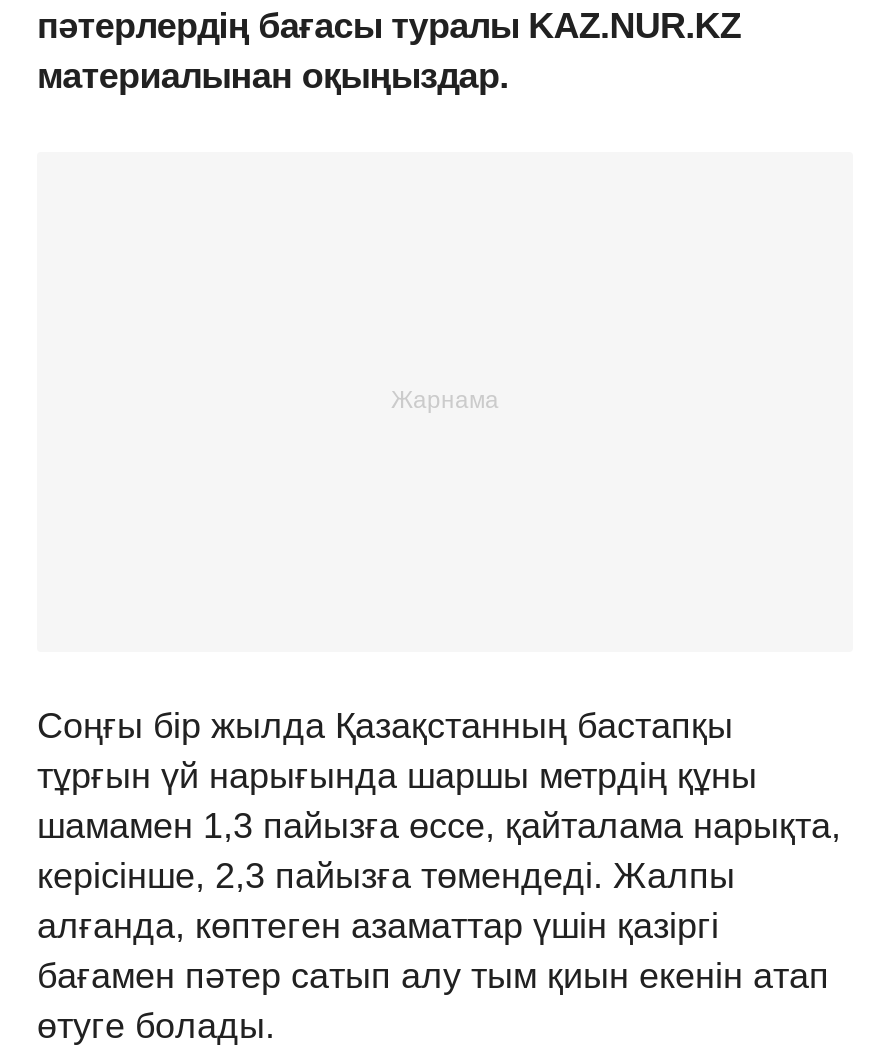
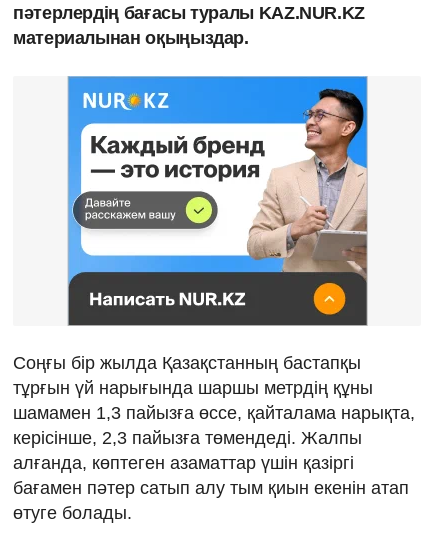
+ [image]
